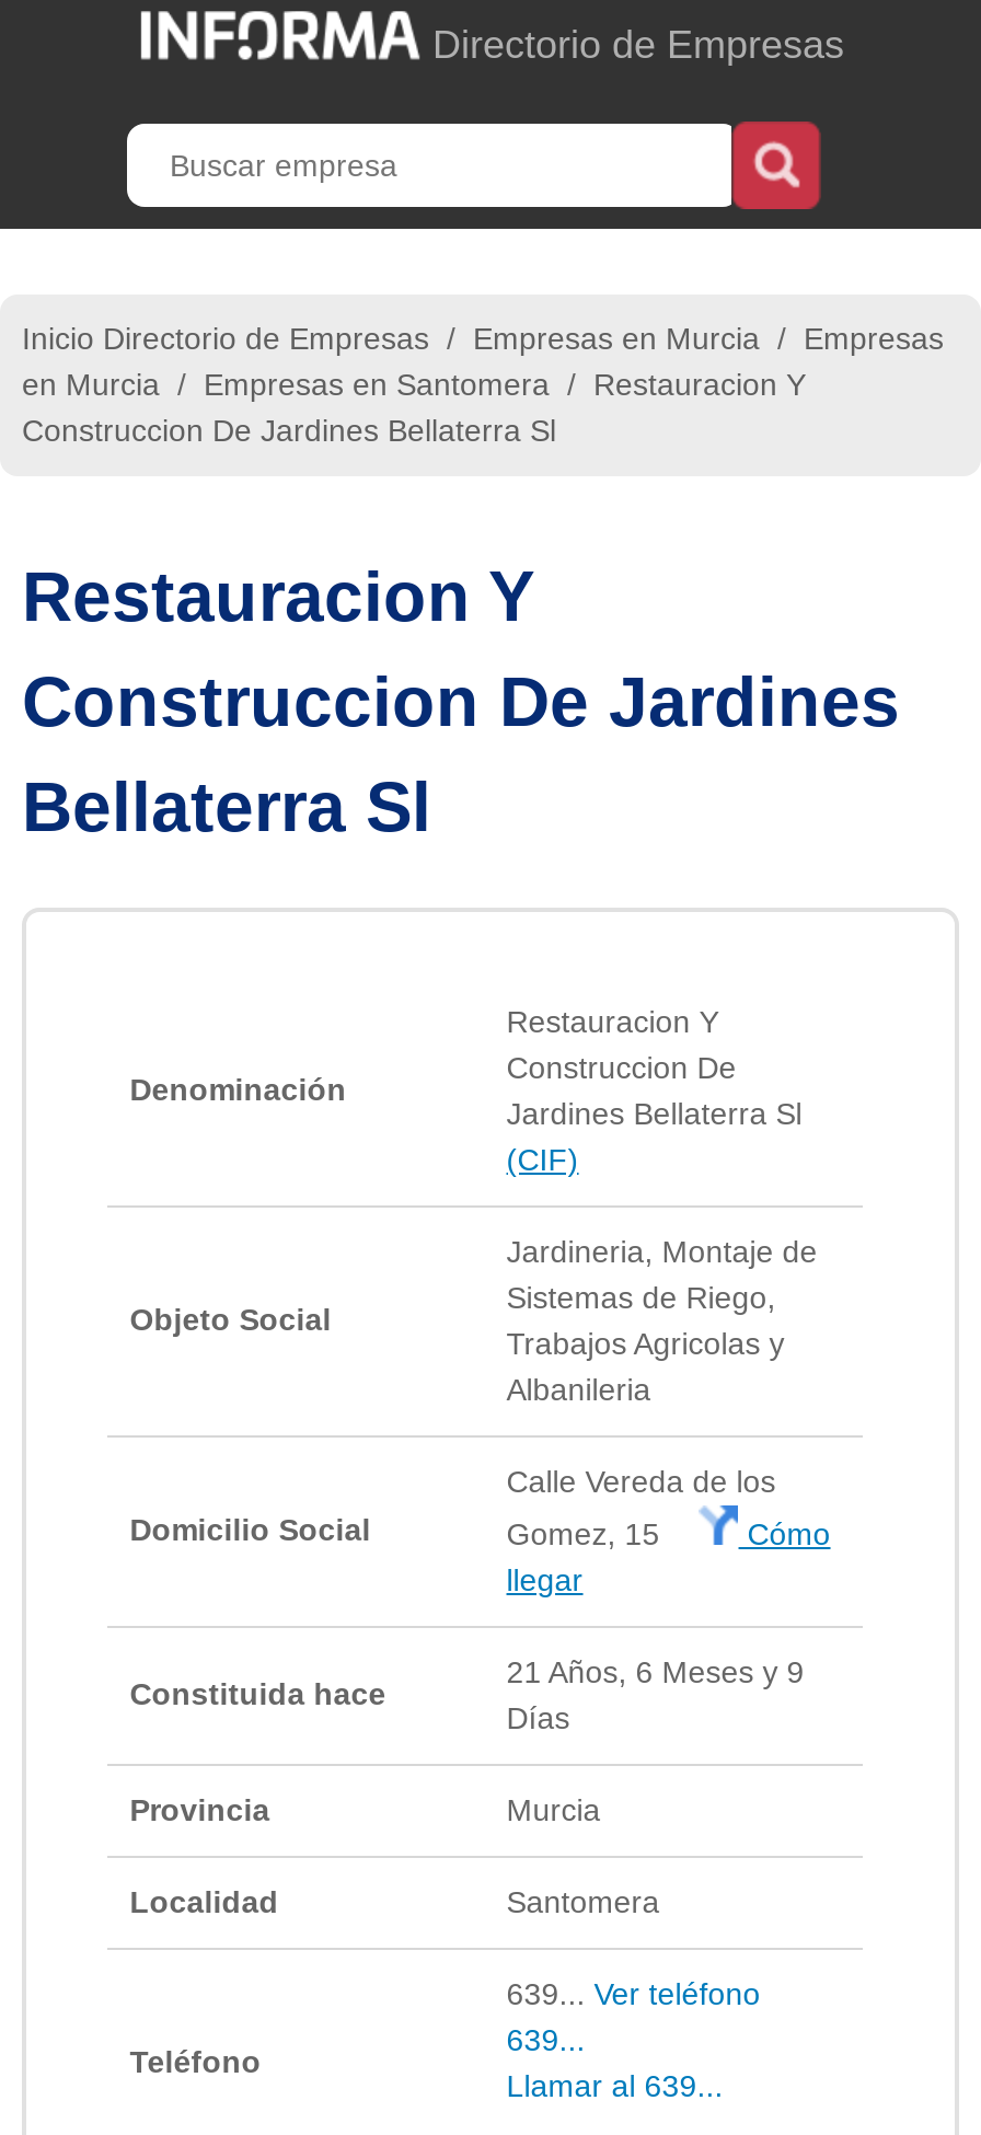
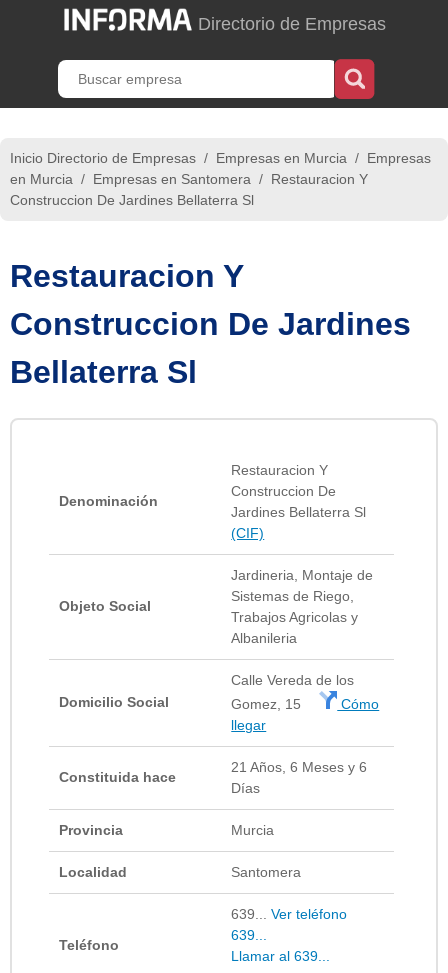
- 21 Años, 6 Meses y 9
+ 21 Años, 6 Meses y 6
